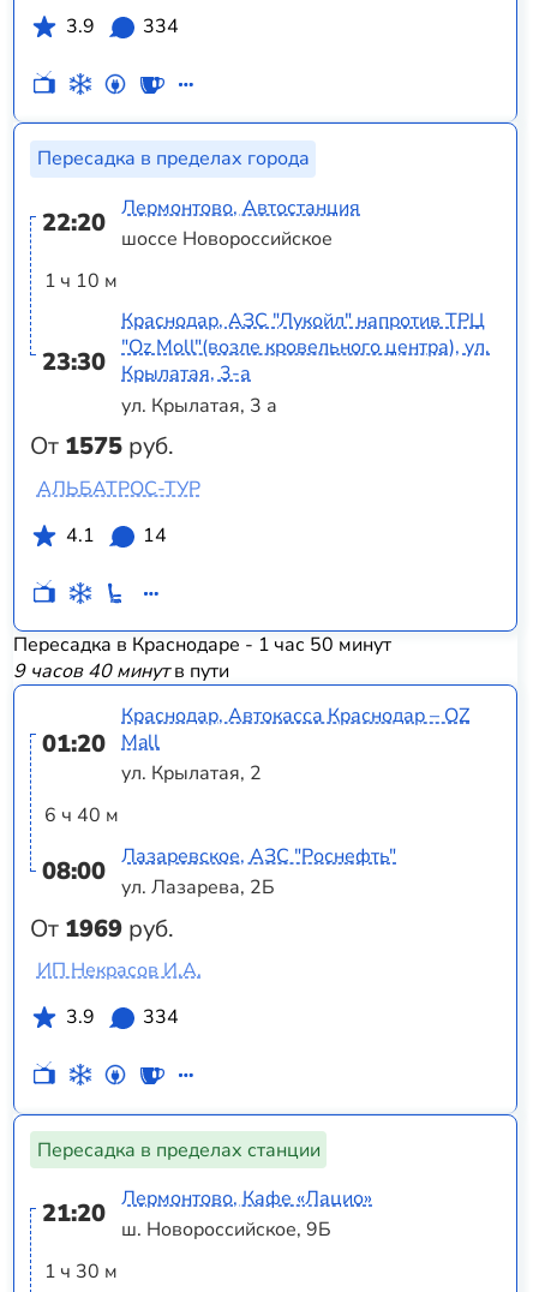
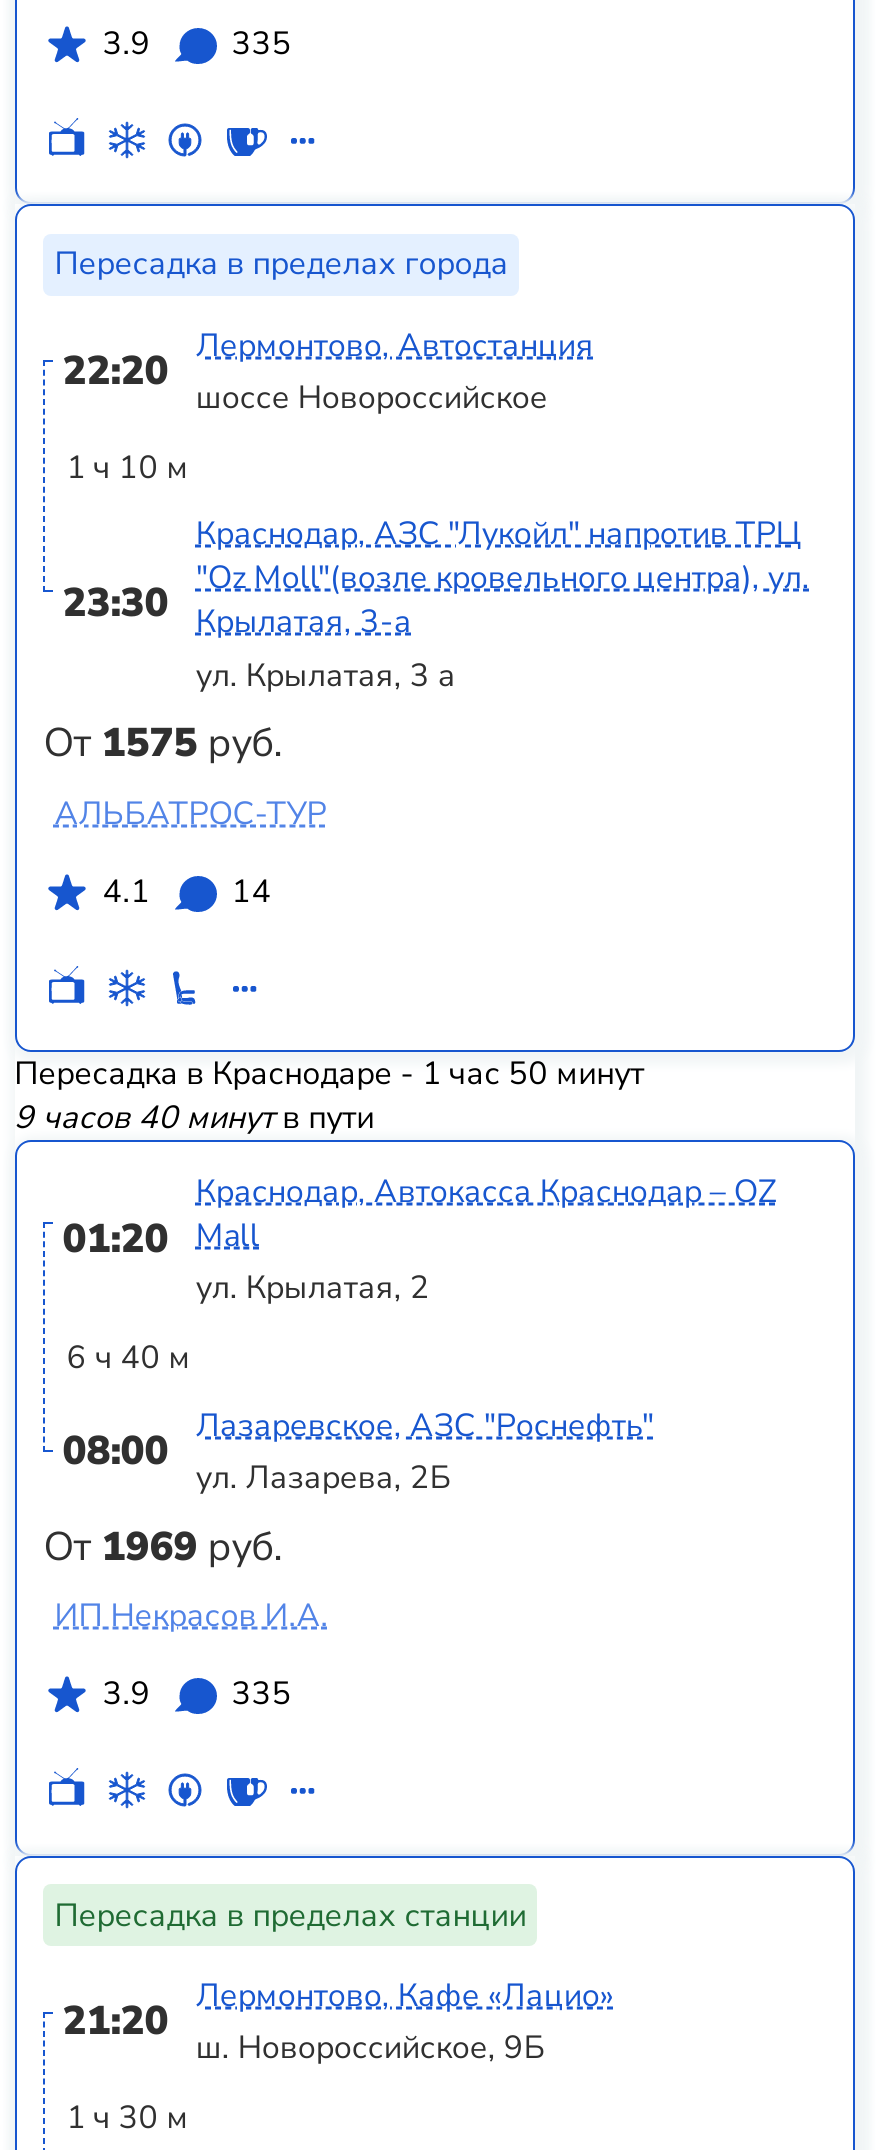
- 3.9 334
+ 3.9 335

- 3.9 334
+ 3.9 335
